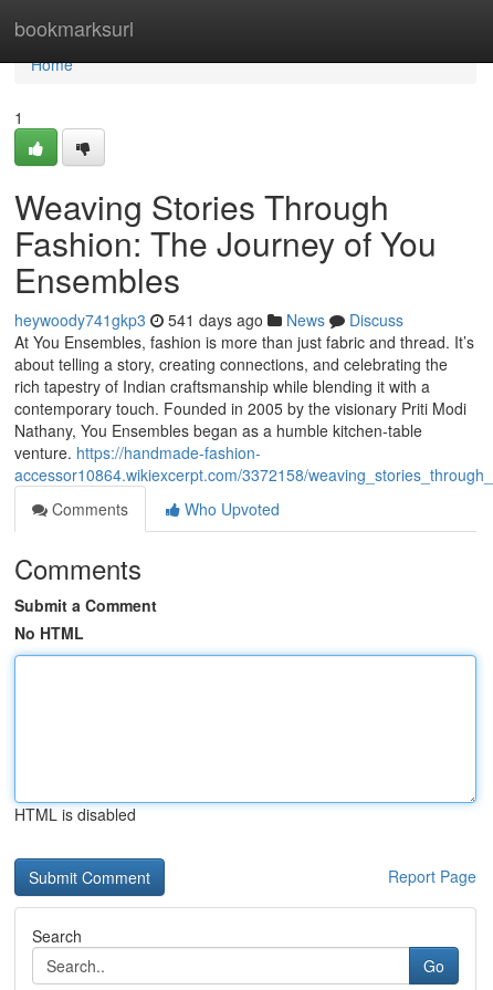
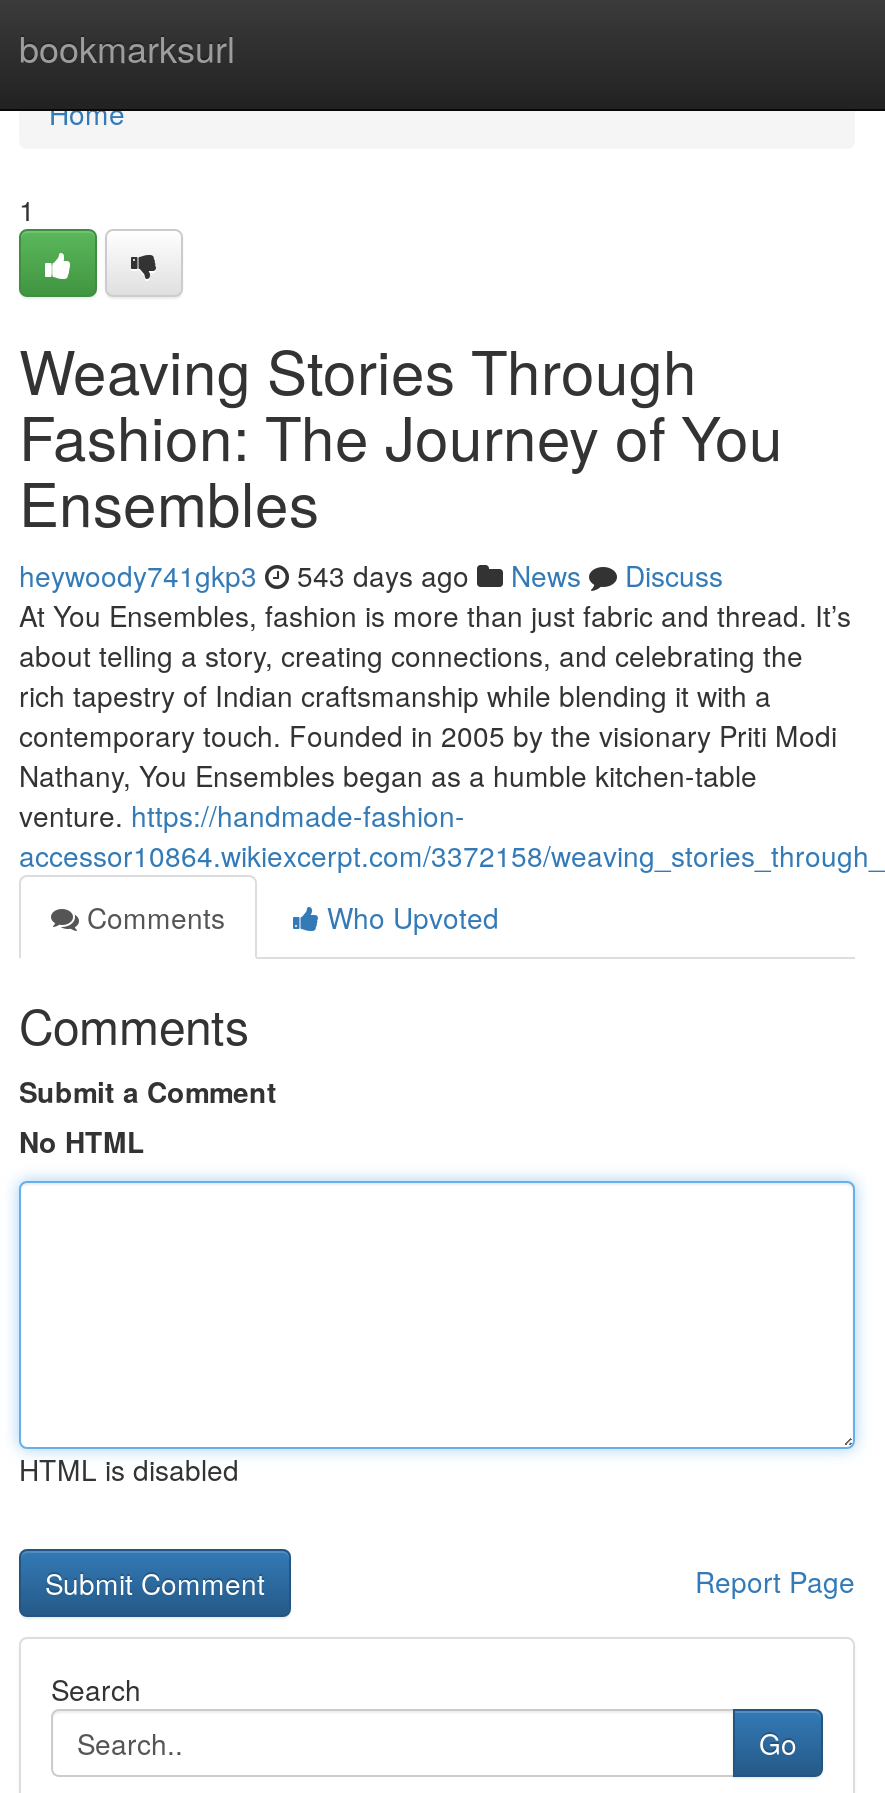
- heywoody741gkp3 541 days ago News Discuss
+ heywoody741gkp3 543 days ago News Discuss
